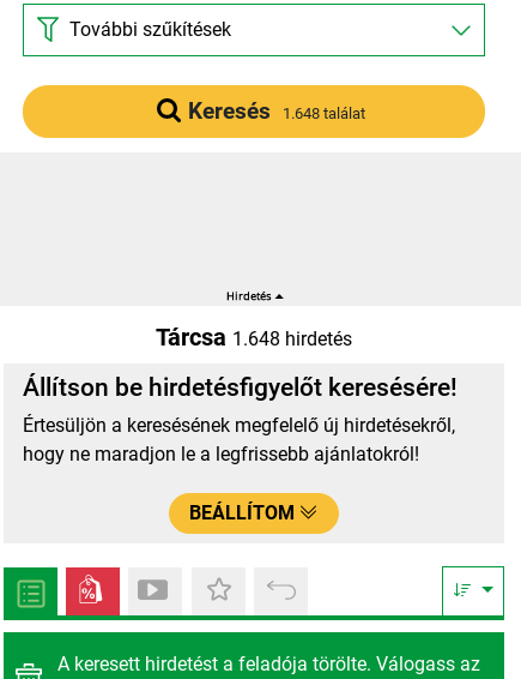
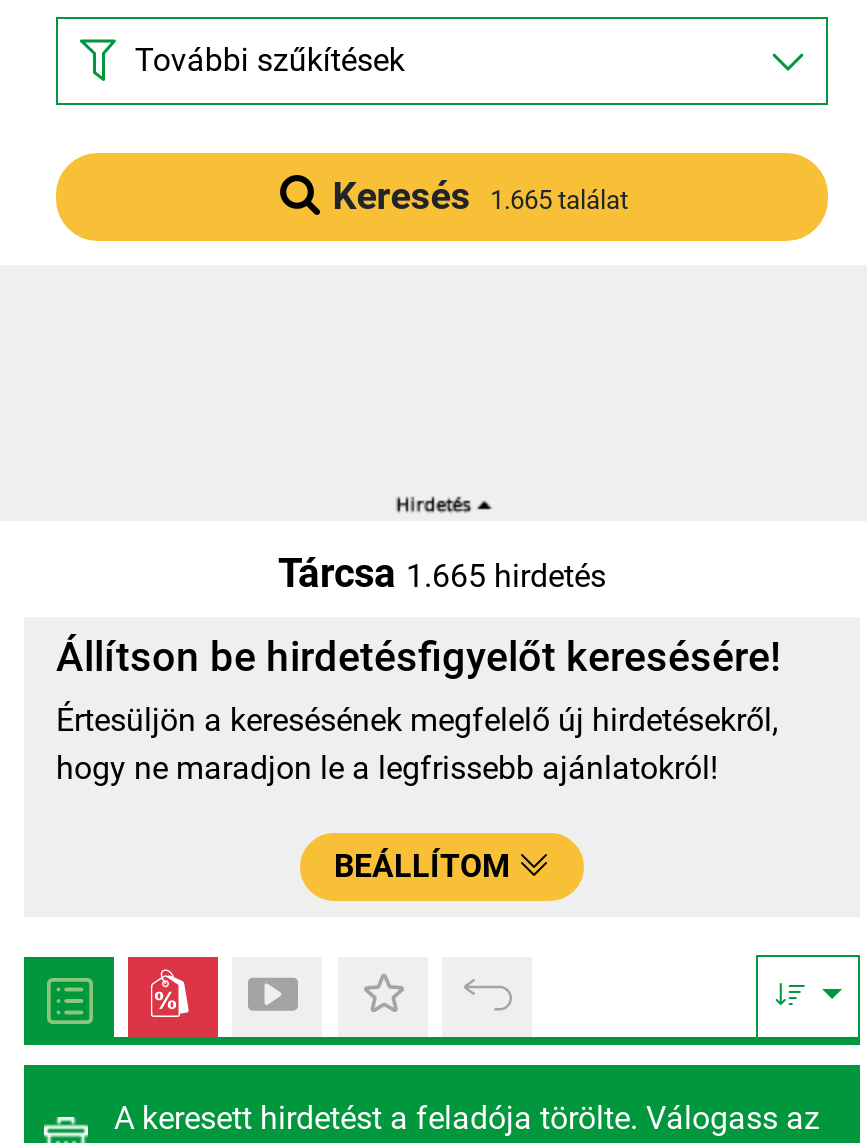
- Keresés 1.648 találat
+ Keresés 1.665 találat

- Tárcsa 1.648 hirdetés
+ Tárcsa 1.665 hirdetés
